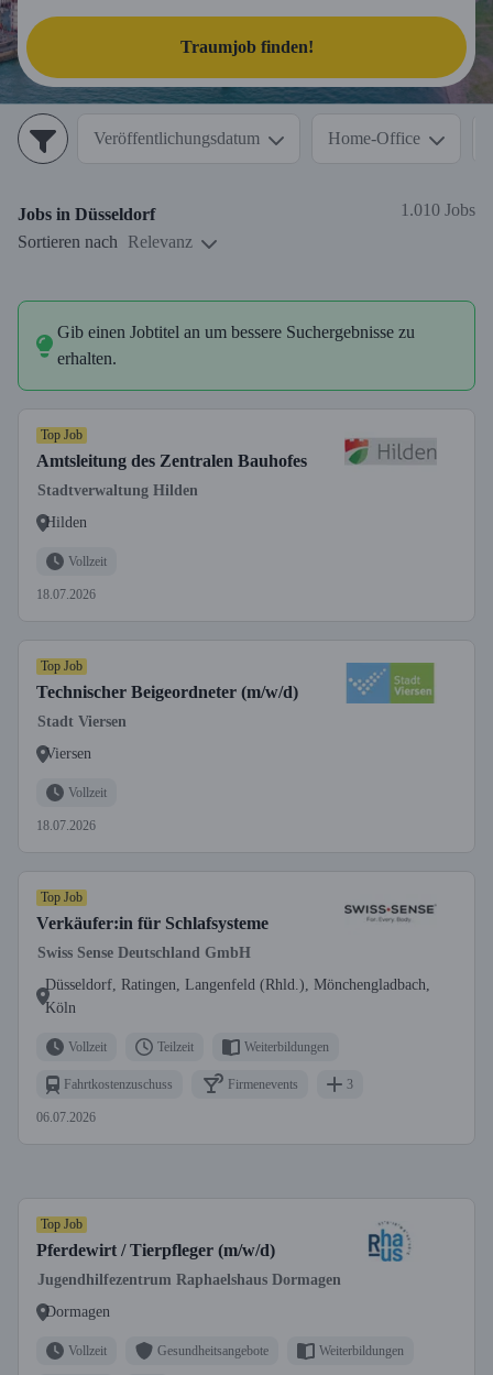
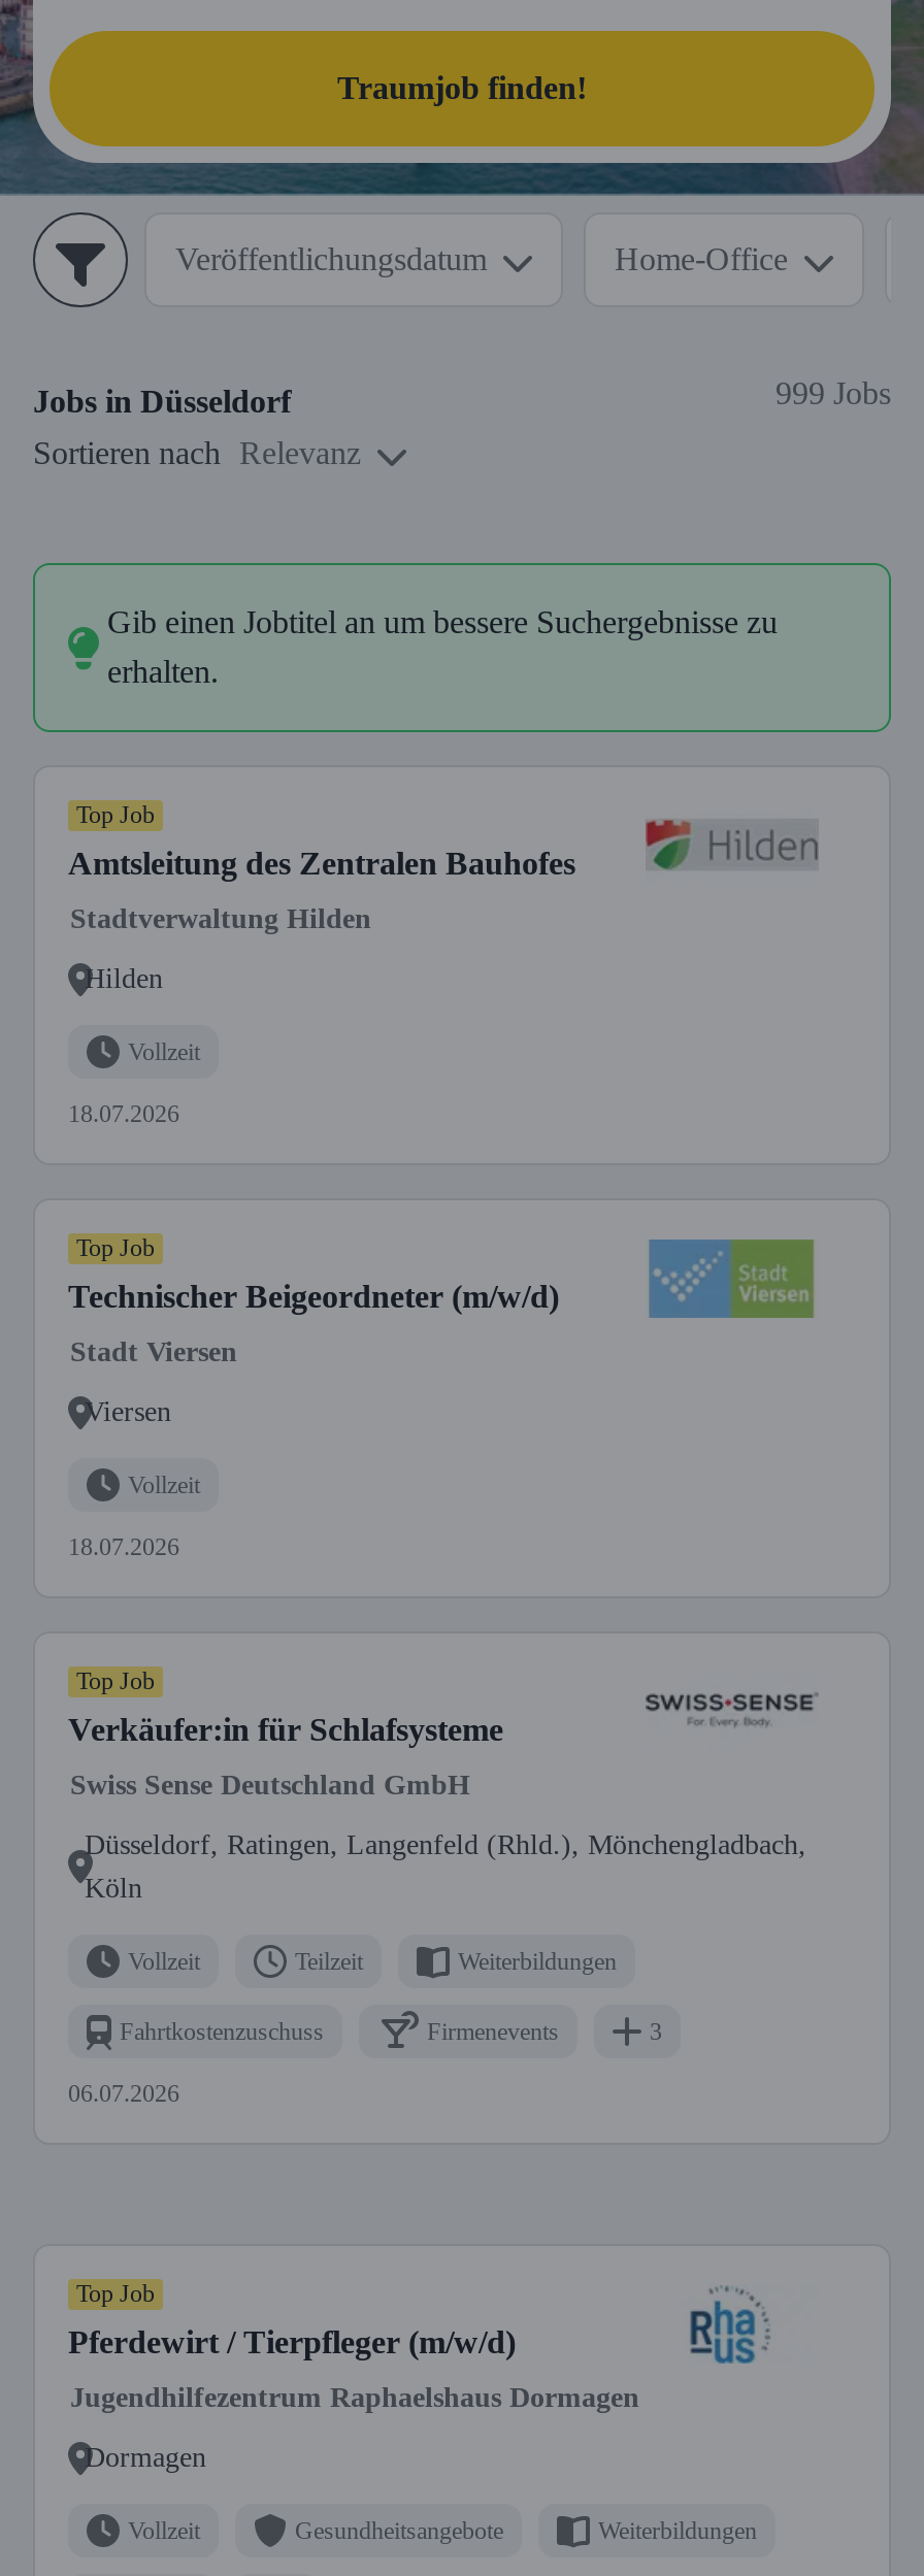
- 1.010 Jobs
+ 999 Jobs
